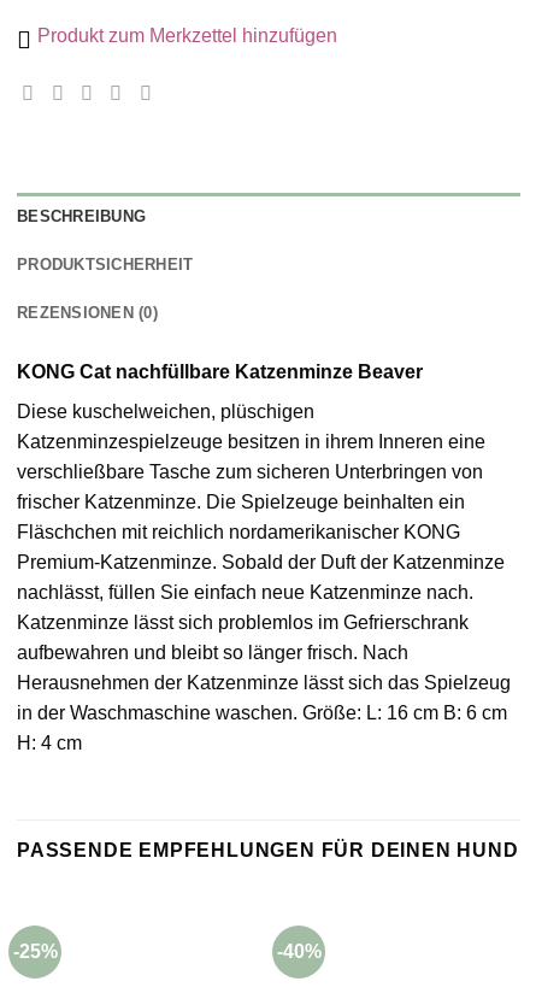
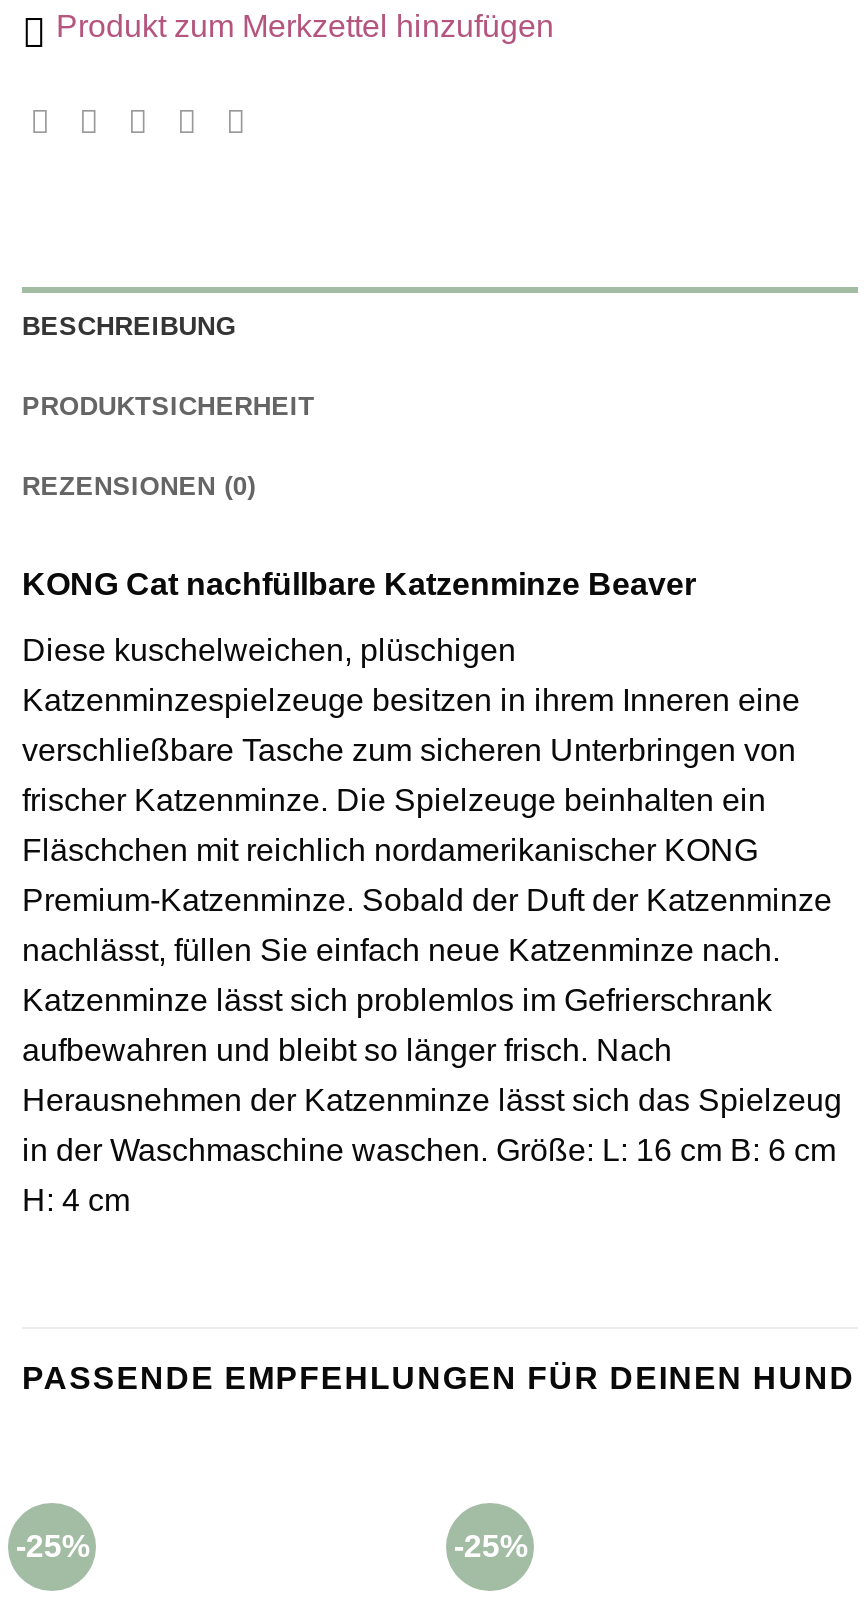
- -40%
+ -25%
